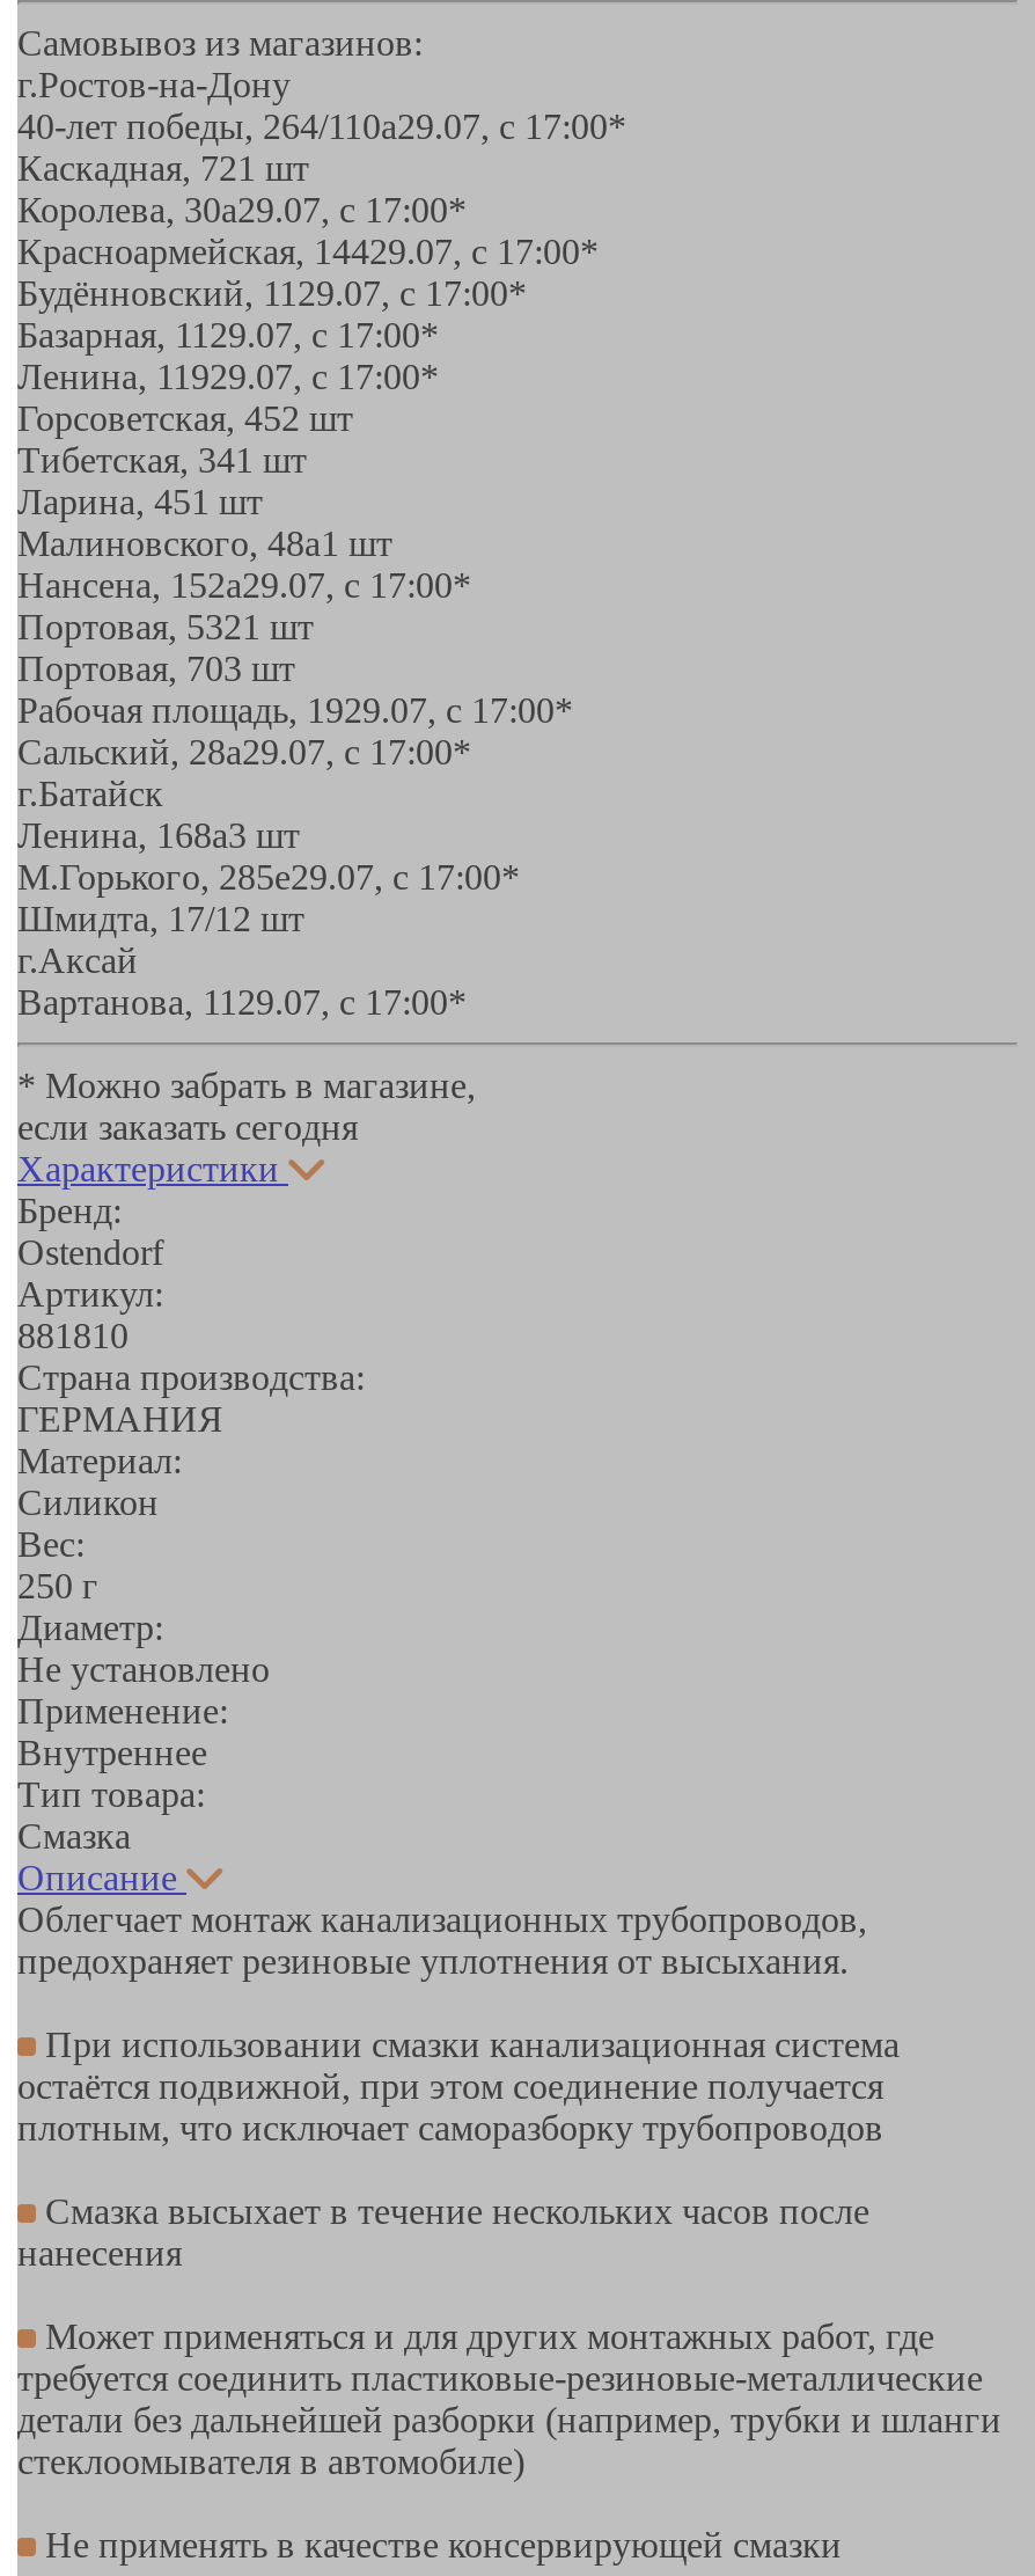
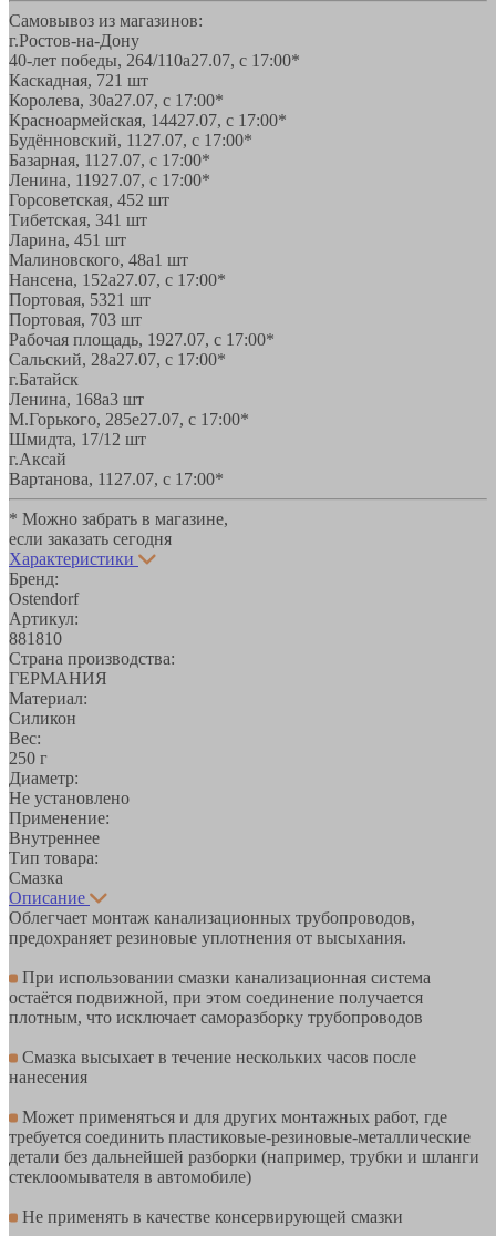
- 40-лет победы, 264/110а29.07, с 17:00*
+ 40-лет победы, 264/110а27.07, с 17:00*

- Королева, 30а29.07, с 17:00*
+ Королева, 30а27.07, с 17:00*

- Красноармейская, 14429.07, с 17:00*
+ Красноармейская, 14427.07, с 17:00*

- Будённовский, 11 29.07, с 17:00*
+ Будённовский, 11 27.07, с 17:00*

- Базарная, 11 29.07, с 17:00*
+ Базарная, 11 27.07, с 17:00*

- Ленина, 11929.07, с 17:00*
+ Ленина, 11927.07, с 17:00*

- Нансена, 152а29.07, с 17:00*
+ Нансена, 152а27.07, с 17:00*

- Рабочая площадь, 1929.07, с 17:00*
+ Рабочая площадь, 1927.07, с 17:00*

- Сальский, 28a29.07, с 17:00*
+ Сальский, 28a27.07, с 17:00*

- М.Горького, 285е29.07, с 17:00*
+ М.Горького, 285е27.07, с 17:00*

- Вартанова, 11 29.07, с 17:00*
+ Вартанова, 11 27.07, с 17:00*
